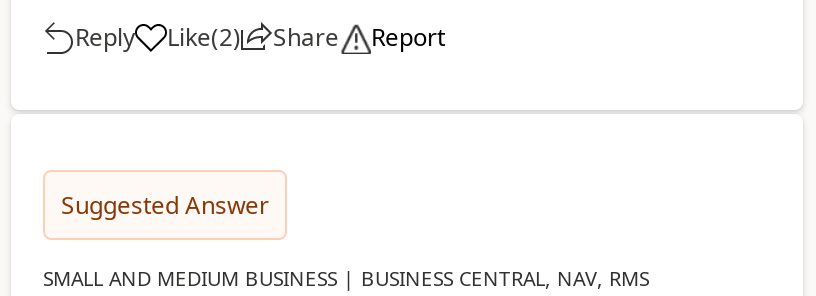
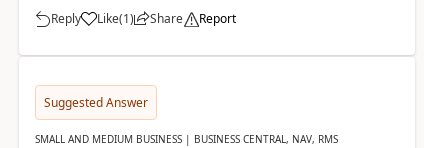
- (2)
+ (1)
